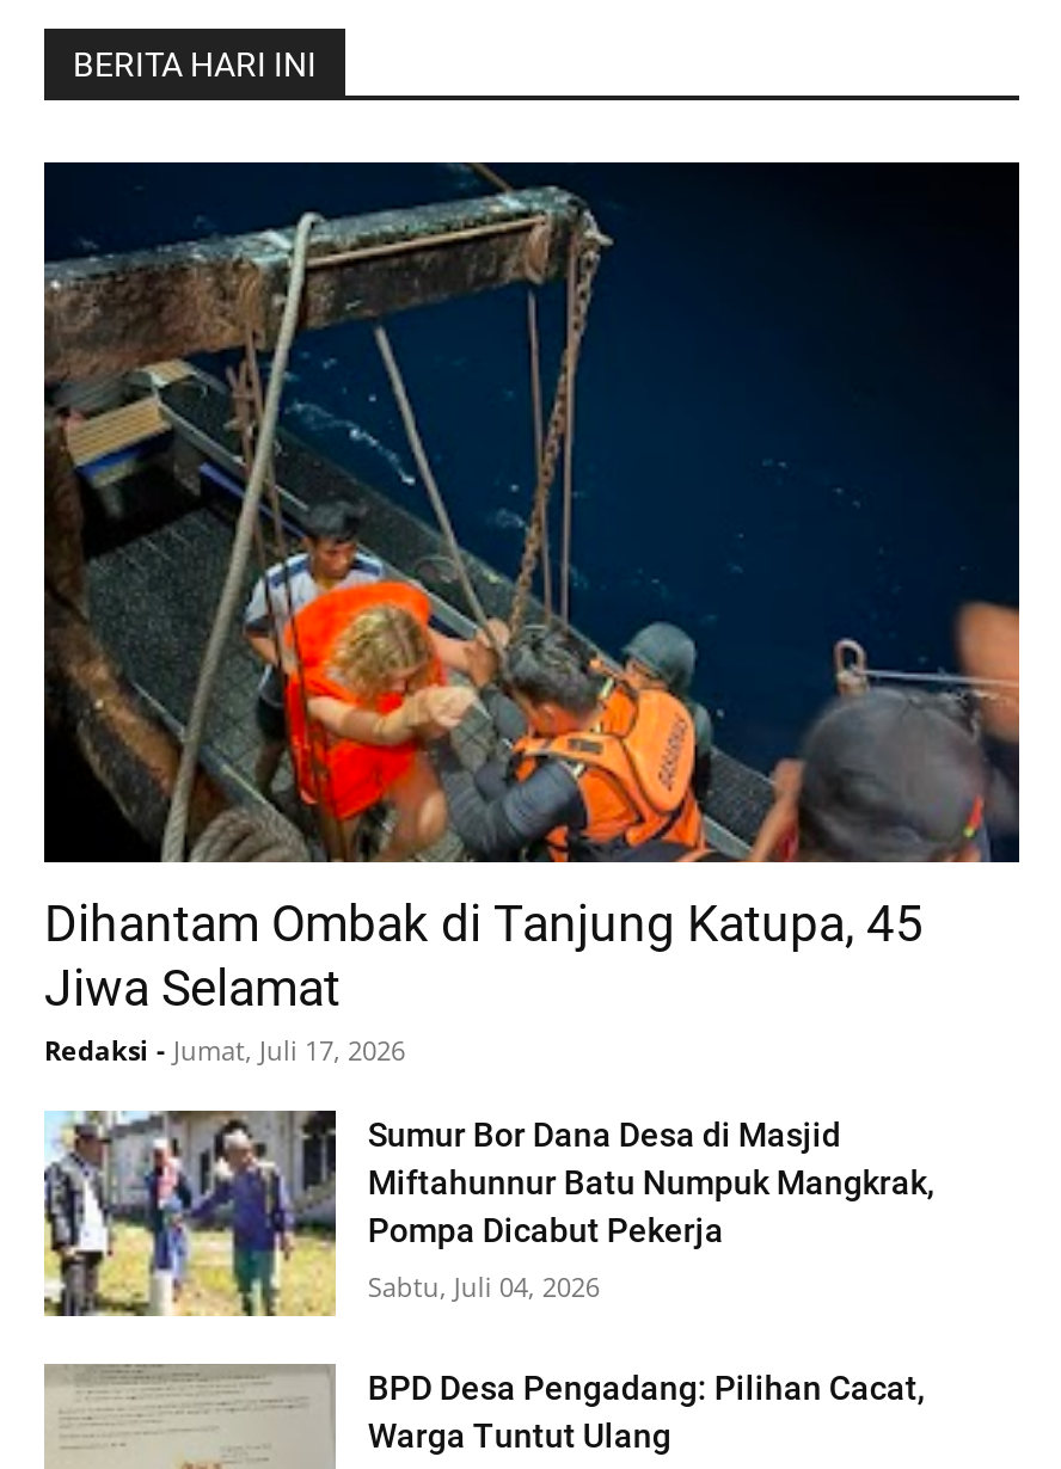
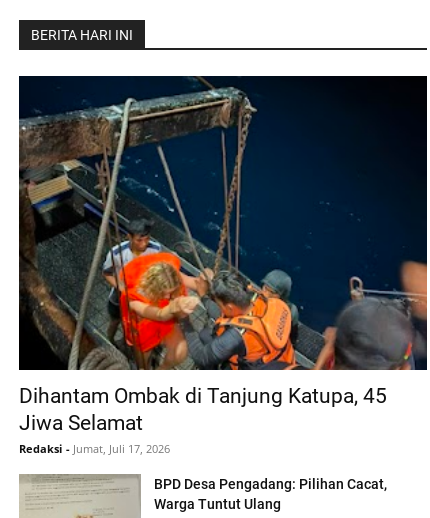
- [image]
- Sumur Bor Dana Desa di Masjid
- Miftahunnur Batu Numpuk Mangkrak,
- Pompa Dicabut Pekerja
- Sabtu, Juli 04, 2026
